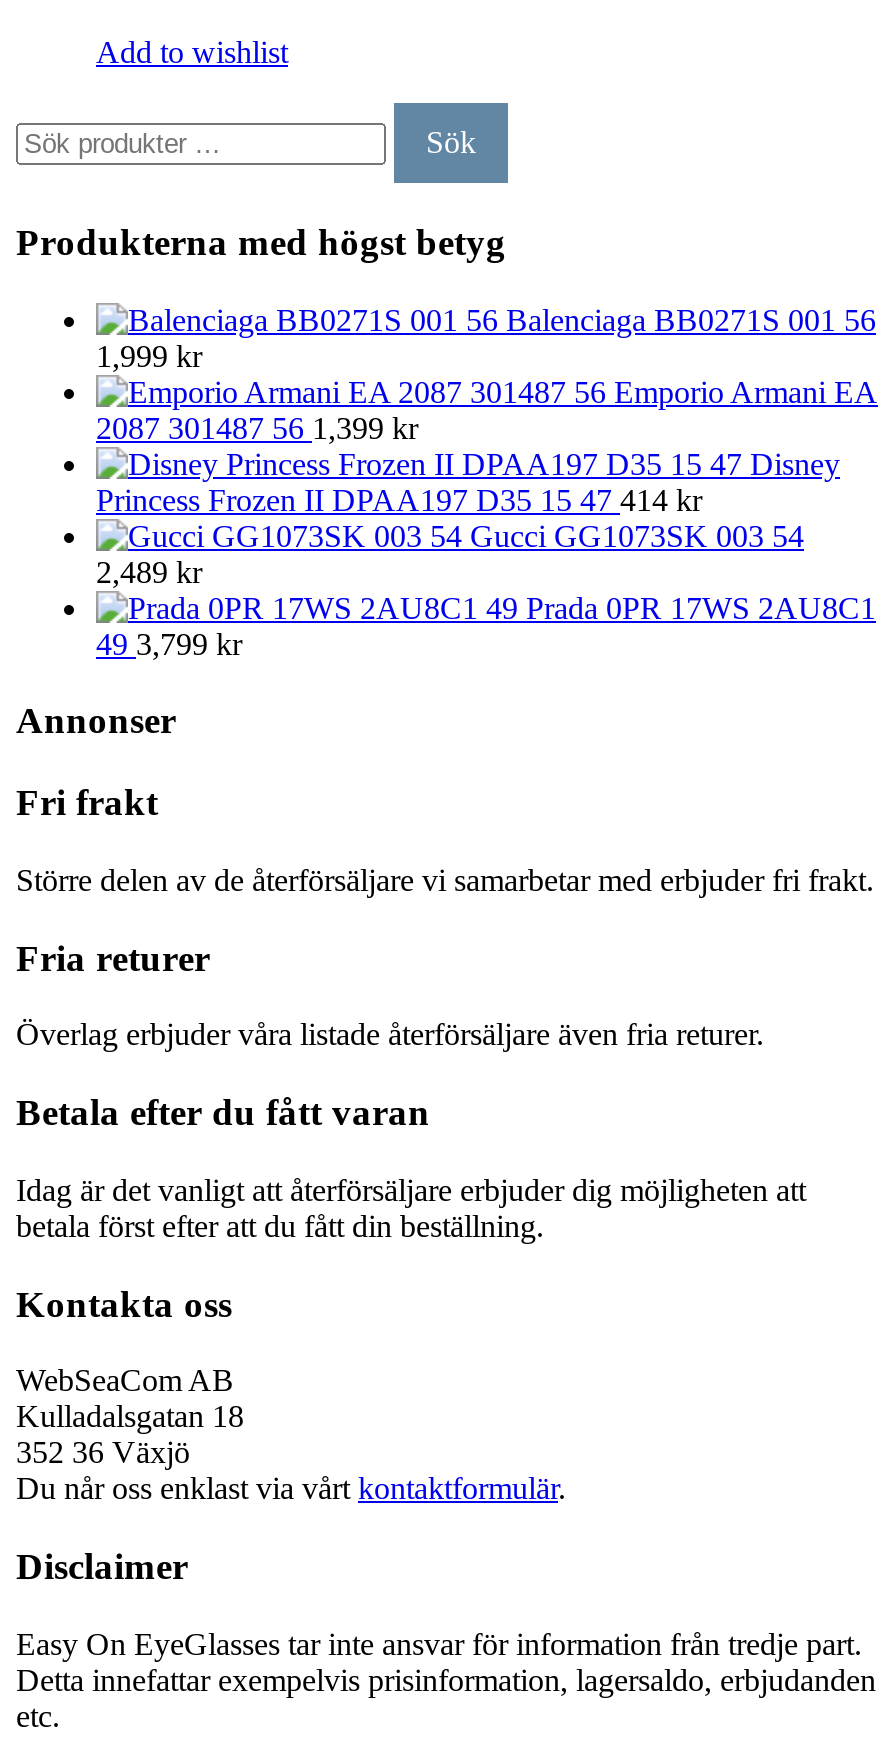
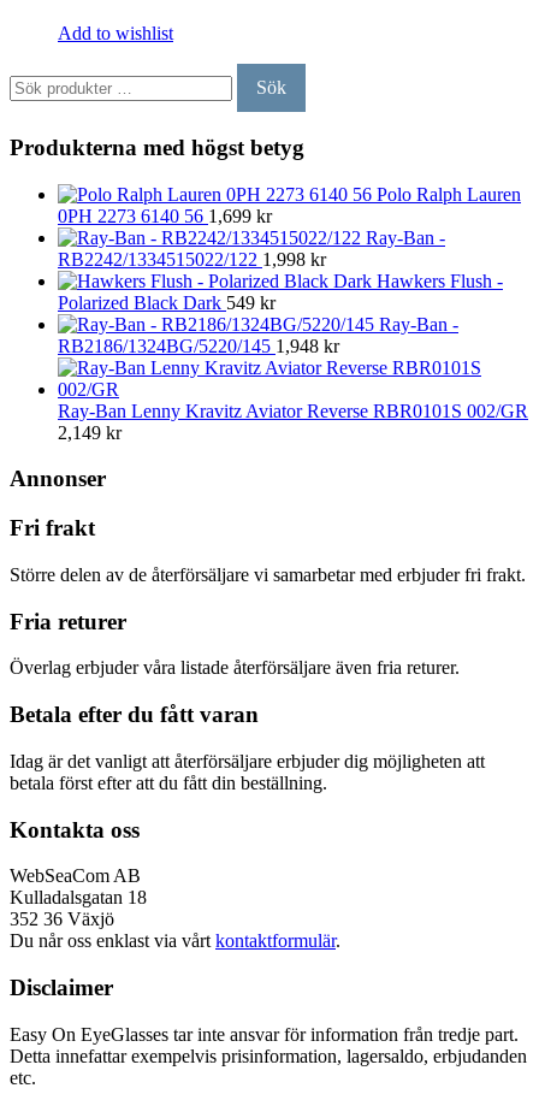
- Balenciaga BB0271S 001 56
- 1,999 kr
- Emporio Armani EA
- 2087 301487 56 1,399 kr
- Disney
- Princess Frozen II DPAA197 D35 15 47 414 kr
- Gucci GG1073SK 003 54
- 2,489 kr
- Prada 0PR 17WS 2AU8C1
- 49 3,799 kr
+ Polo Ralph Lauren
+ 0PH 2273 6140 56 1,699 kr
+ Ray-Ban -
+ RB2242/1334515022/122 1,998 kr
+ Hawkers Flush -
+ Polarized Black Dark 549 kr
+ Ray-Ban -
+ RB2186/1324BG/5220/145 1,948 kr
+ Ray-Ban Lenny Kravitz Aviator Reverse RBR0101S 002/GR
+ 2,149 kr
